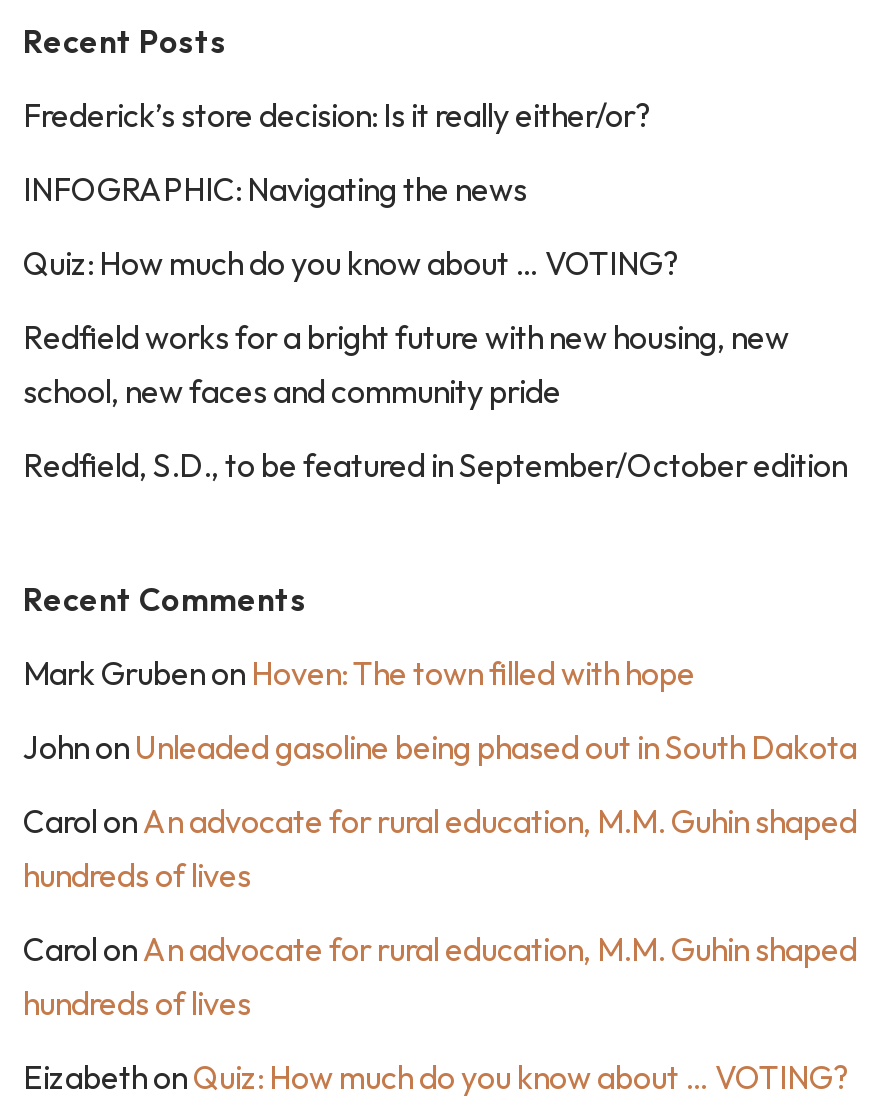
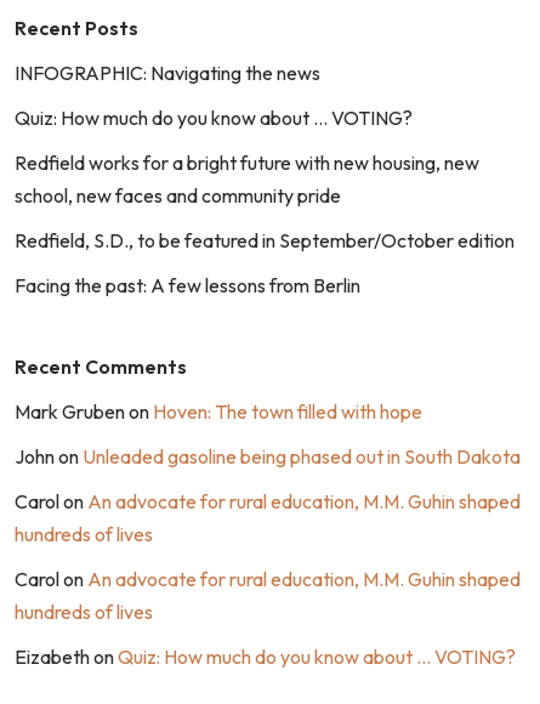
- Frederick’s store decision: Is it really either/or?

moved up: INFOGRAPHIC: Navigating the news | Quiz: How much do you know about … VOTING? | Redfield works for a bright future with new housing, new | school, new faces and community pride | Redfield, S.D., to be featured in September/October edition

+ Facing the past: A few lessons from Berlin
